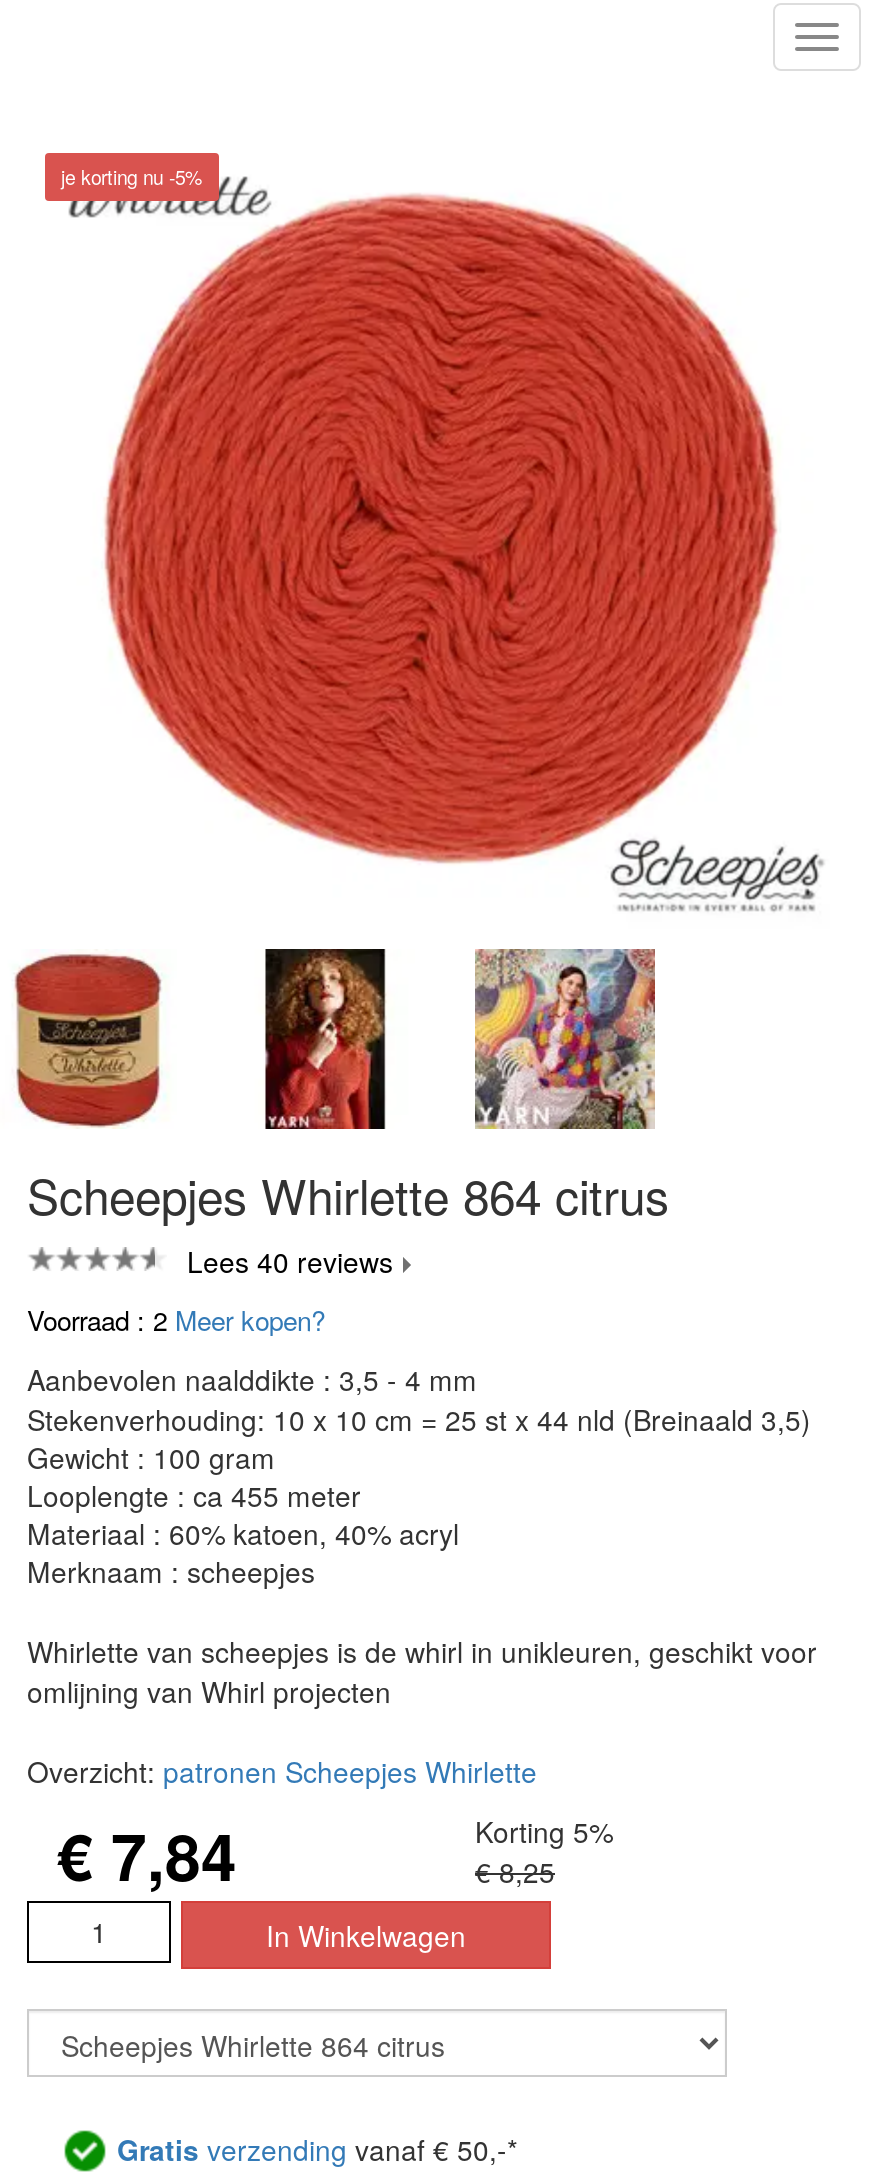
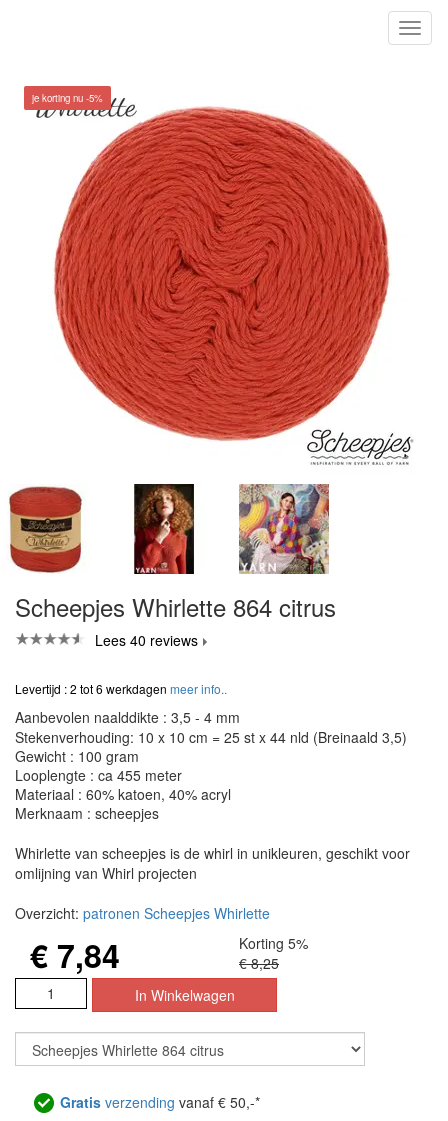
- Voorraad : 2 Meer kopen?
+ Levertijd : 2 tot 6 werkdagen meer info..
